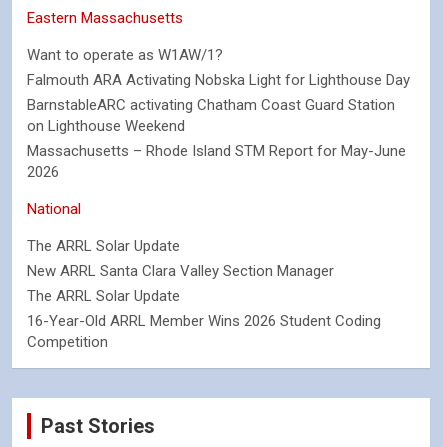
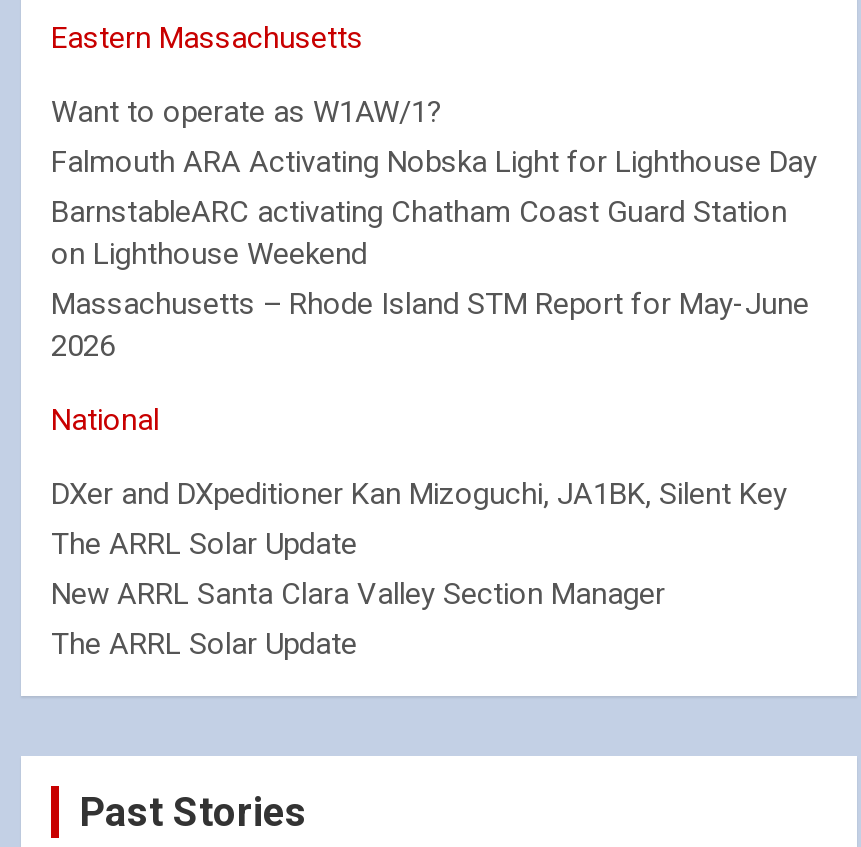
+ DXer and DXpeditioner Kan Mizoguchi, JA1BK, Silent Key

moved down: The ARRL Solar Update | New ARRL Santa Clara Valley Section Manager | The ARRL Solar Update

- 16-Year-Old ARRL Member Wins 2026 Student Coding
- Competition
